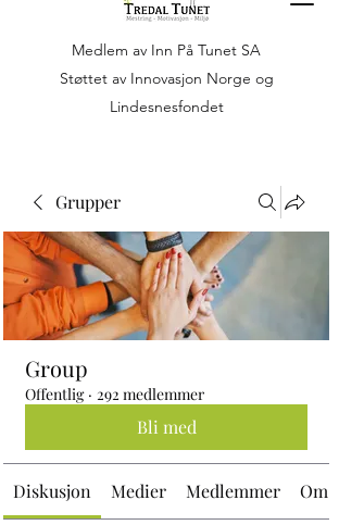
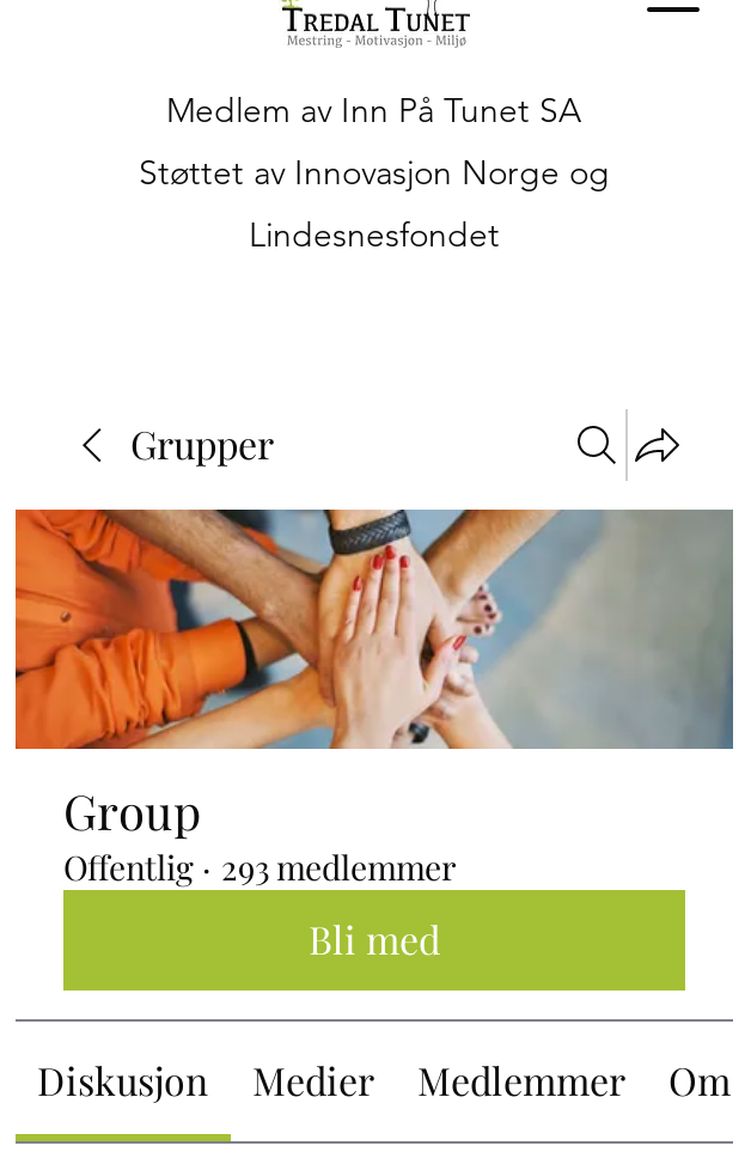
- Offentlig · 292 medlemmer
+ Offentlig · 293 medlemmer
